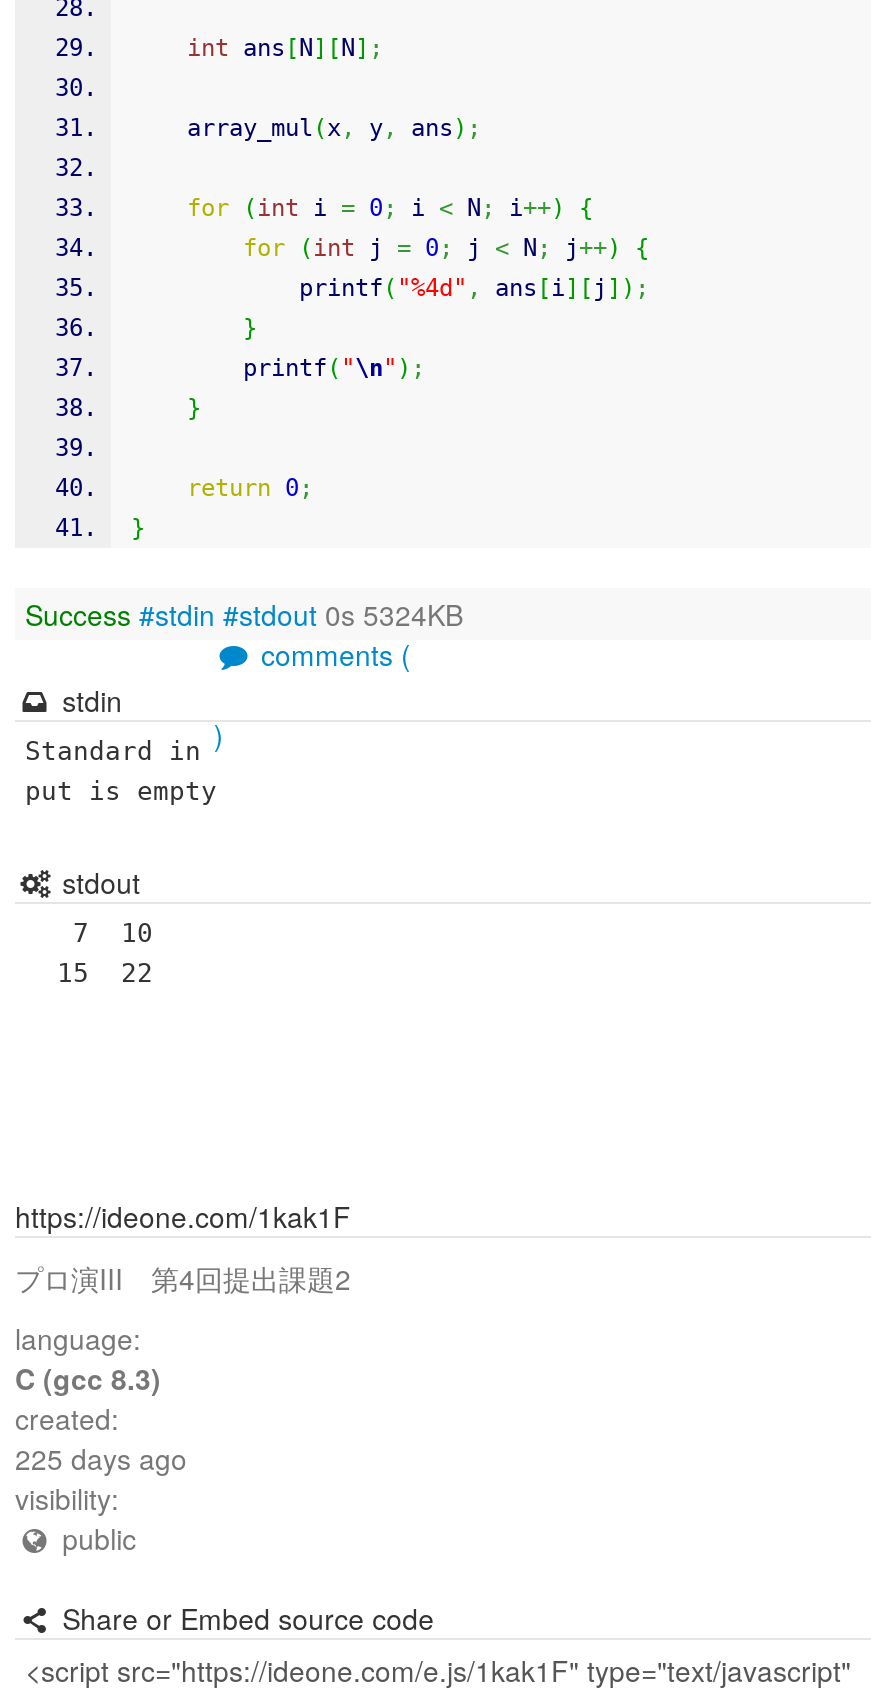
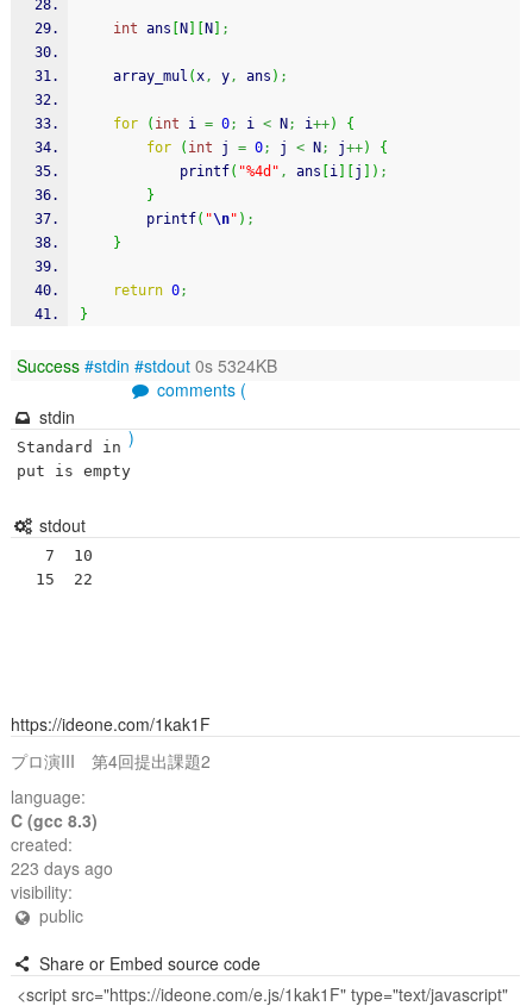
- 225 days ago
+ 223 days ago
